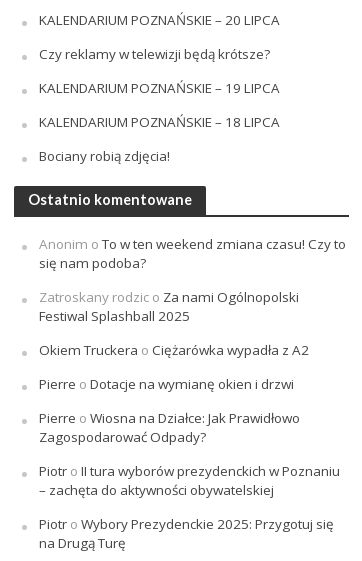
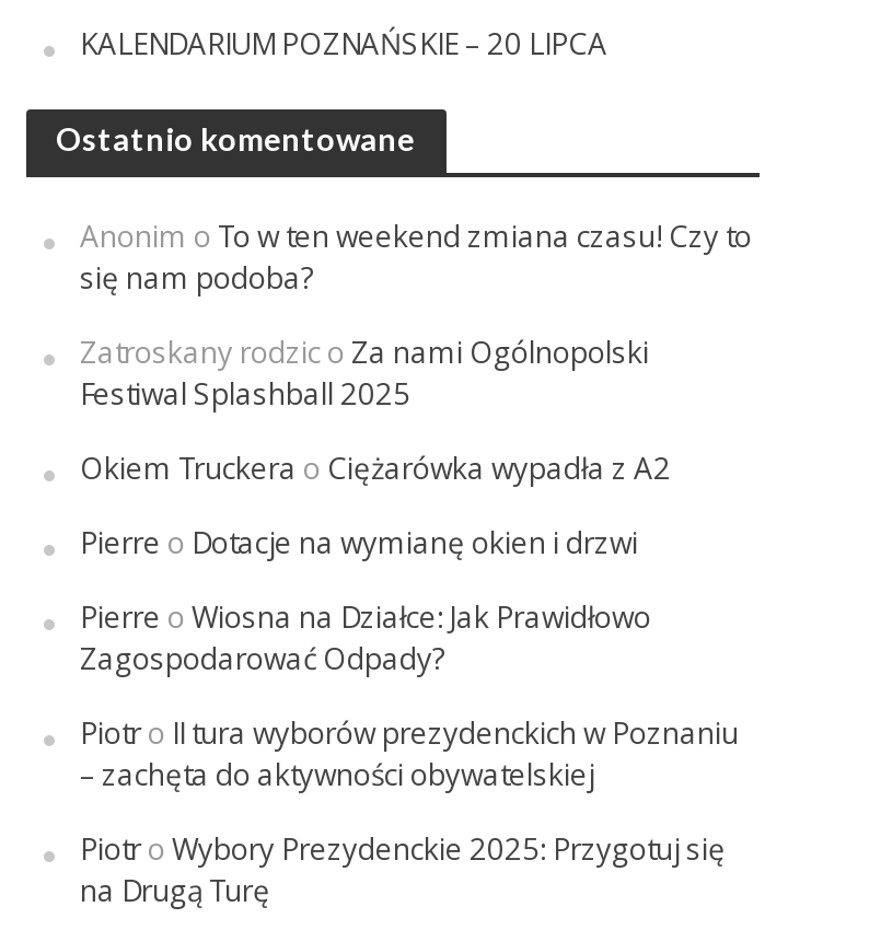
- Czy reklamy w telewizji będą krótsze?
- KALENDARIUM POZNAŃSKIE – 19 LIPCA
- KALENDARIUM POZNAŃSKIE – 18 LIPCA
- Bociany robią zdjęcia!
